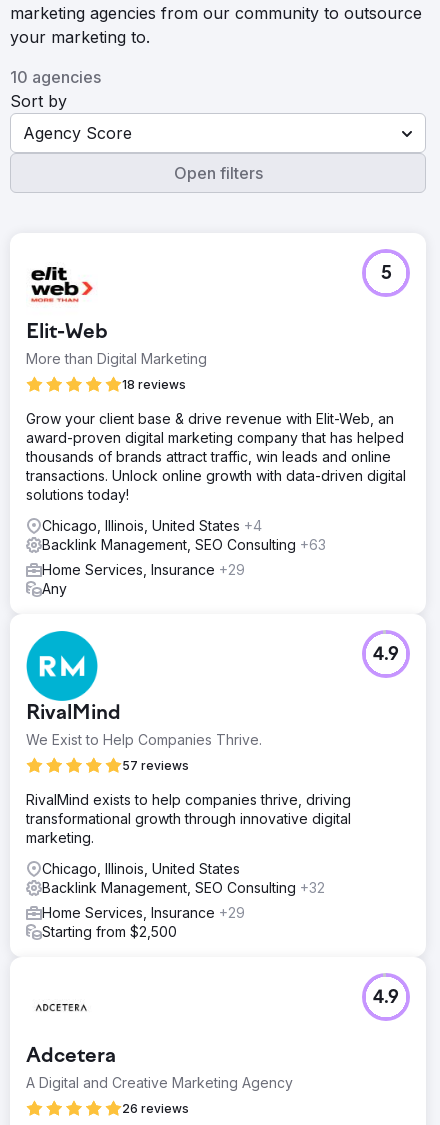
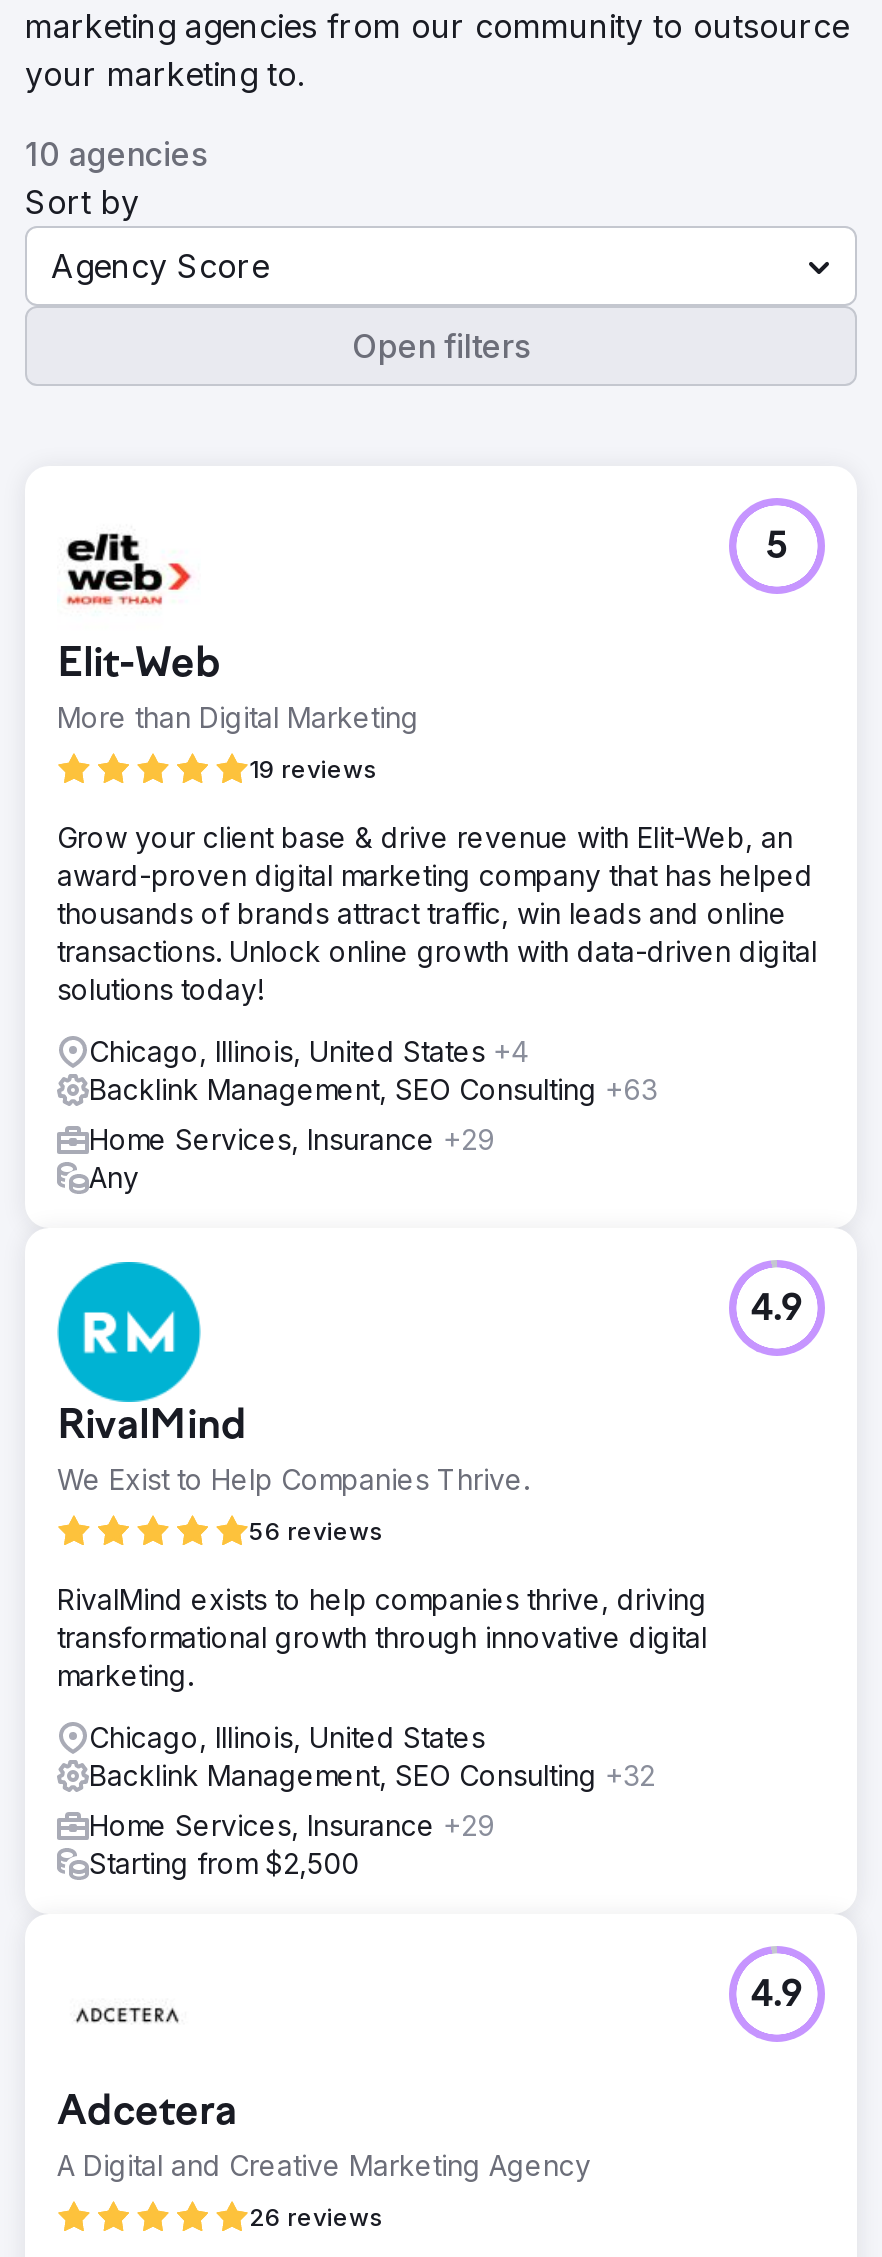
- 18 reviews
+ 19 reviews

- 57 reviews
+ 56 reviews
